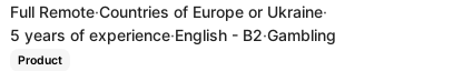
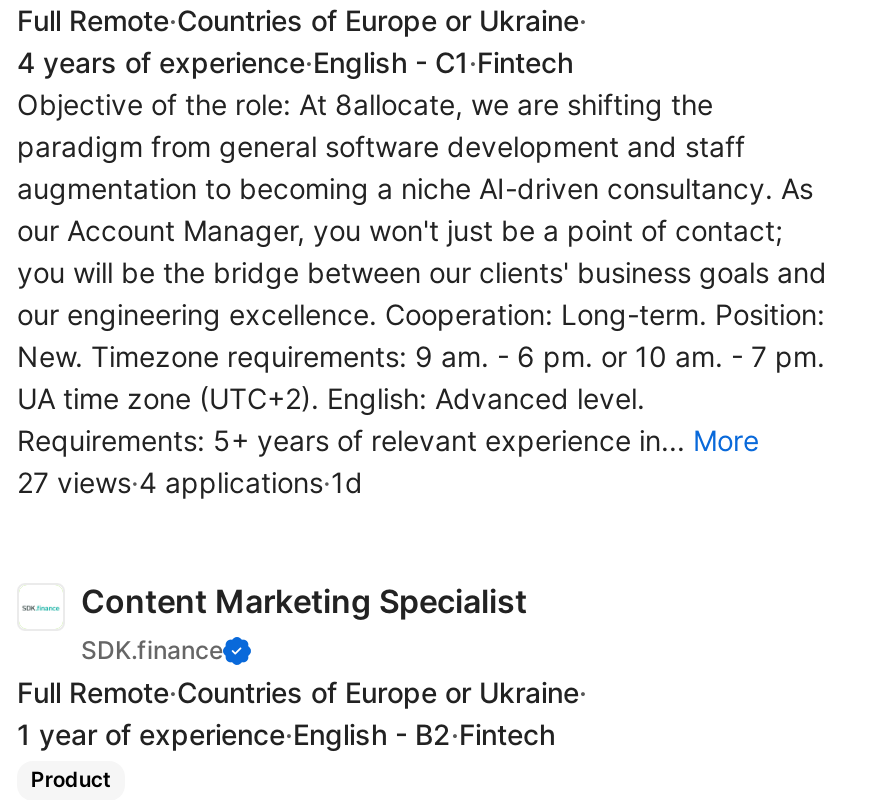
- 5 years of experience·English - B2·Gambling
+ 4 years of experience·English - C1 · Fintech
+ Objective of the role: At 8allocate, we are shifting the
+ paradigm from general software development and staff
+ augmentation to becoming a niche AI-driven consultancy. As
+ our Account Manager, you won't just be a point of contact;
+ you will be the bridge between our clients' business goals and
+ our engineering excellence. Cooperation: Long-term. Position:
+ New. Timezone requirements: 9 am. - 6 pm. or 10 am. - 7 pm.
+ UA time zone (UTC+2). English: Advanced level.
+ Requirements: 5+ years of relevant experience in... More
+ 27 views·4 applications·1d
+ Content Marketing Specialist
+ SDK.finance
+ Full Remote·Countries of Europe or Ukraine·
+ 1 year of experience·English - B2·Fintech
